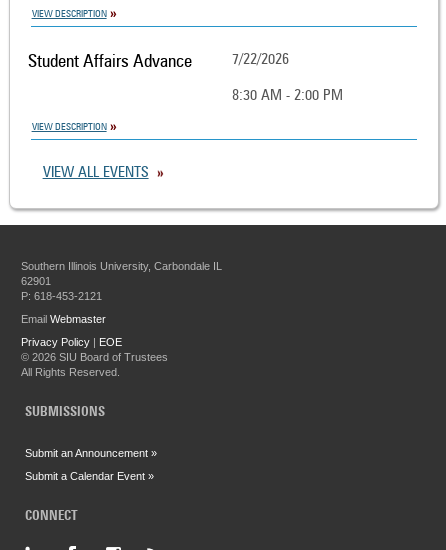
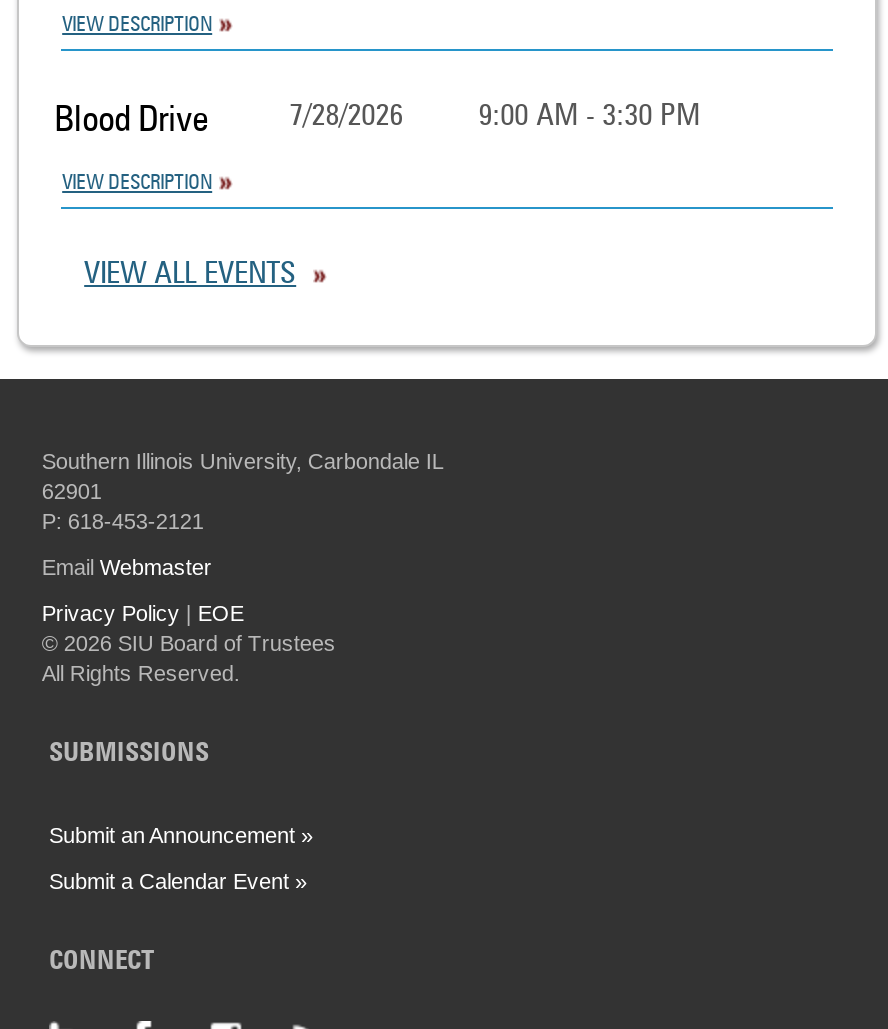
- Student Affairs Advance
- 7/22/2026
- 8:30 AM - 2:00 PM
+ Blood Drive
+ 7/28/2026
+ 9:00 AM - 3:30 PM
